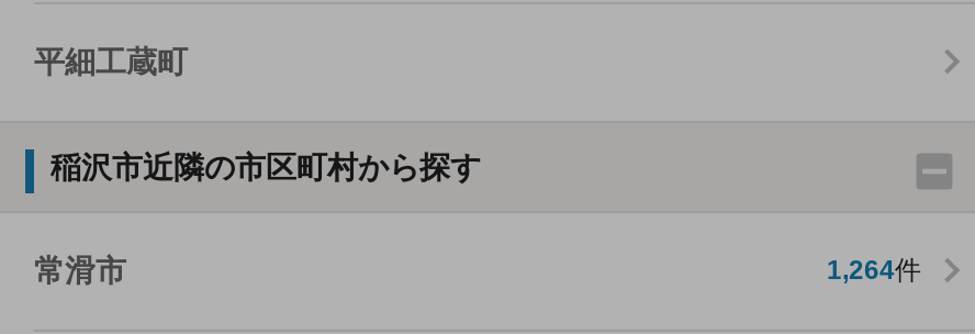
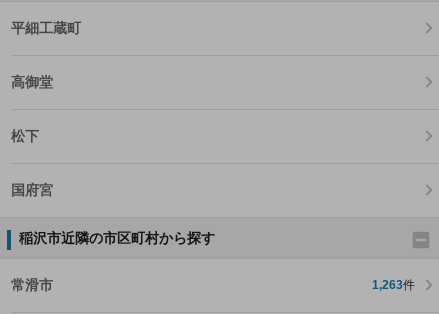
+ 高御堂
+ 松下
+ 国府宮

- 1,264件
+ 1,263件
